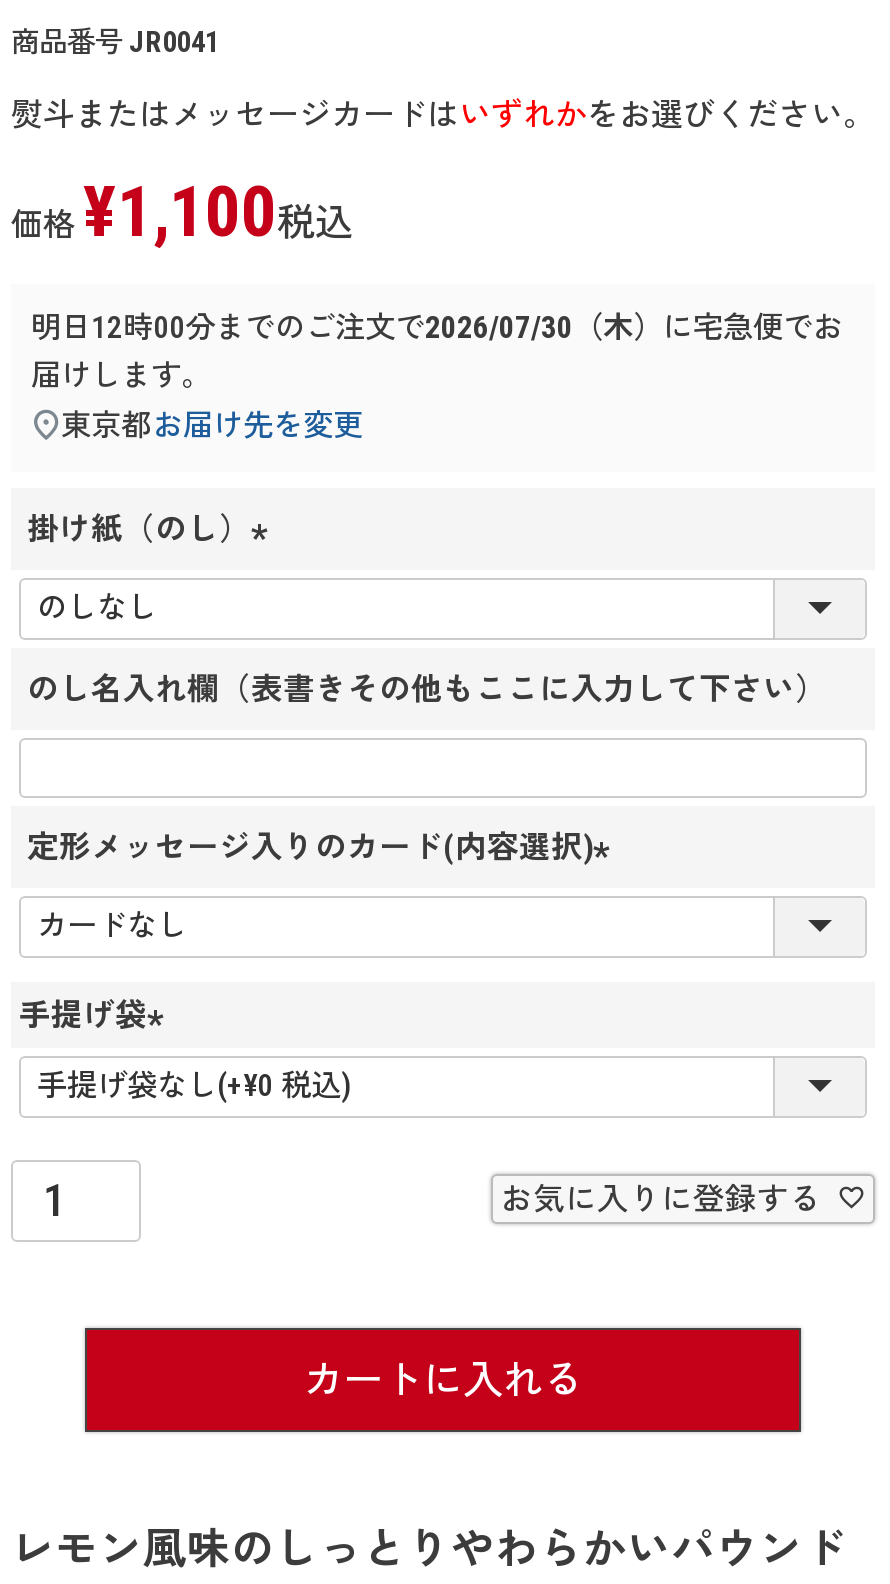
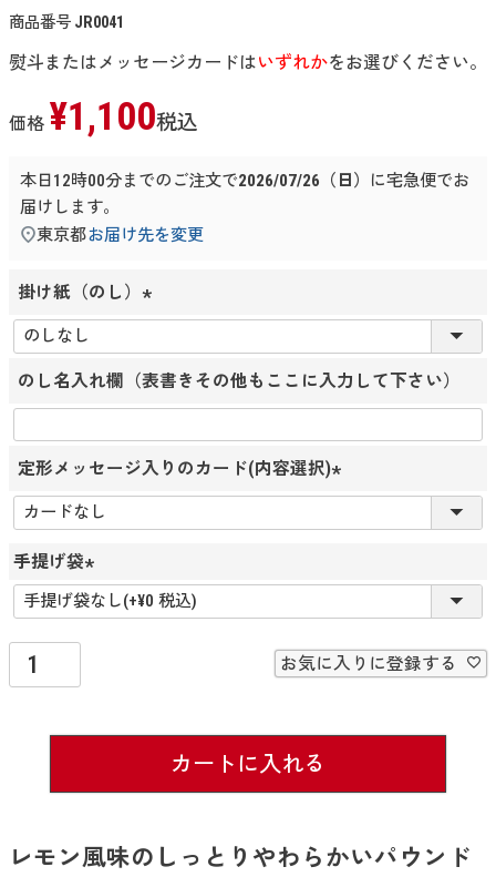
- 明日12時00分までのご注文で2026/07/30（木）に宅急便でお
+ 本日12時00分までのご注文で2026/07/26（日）に宅急便でお
